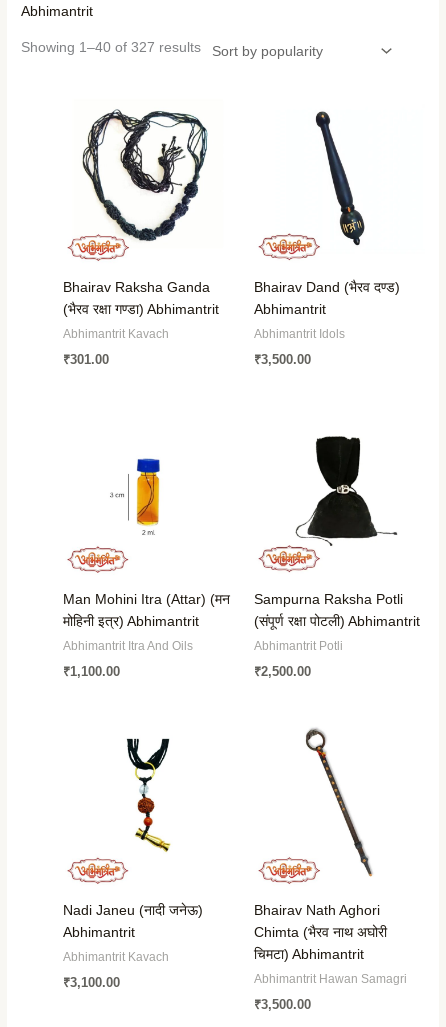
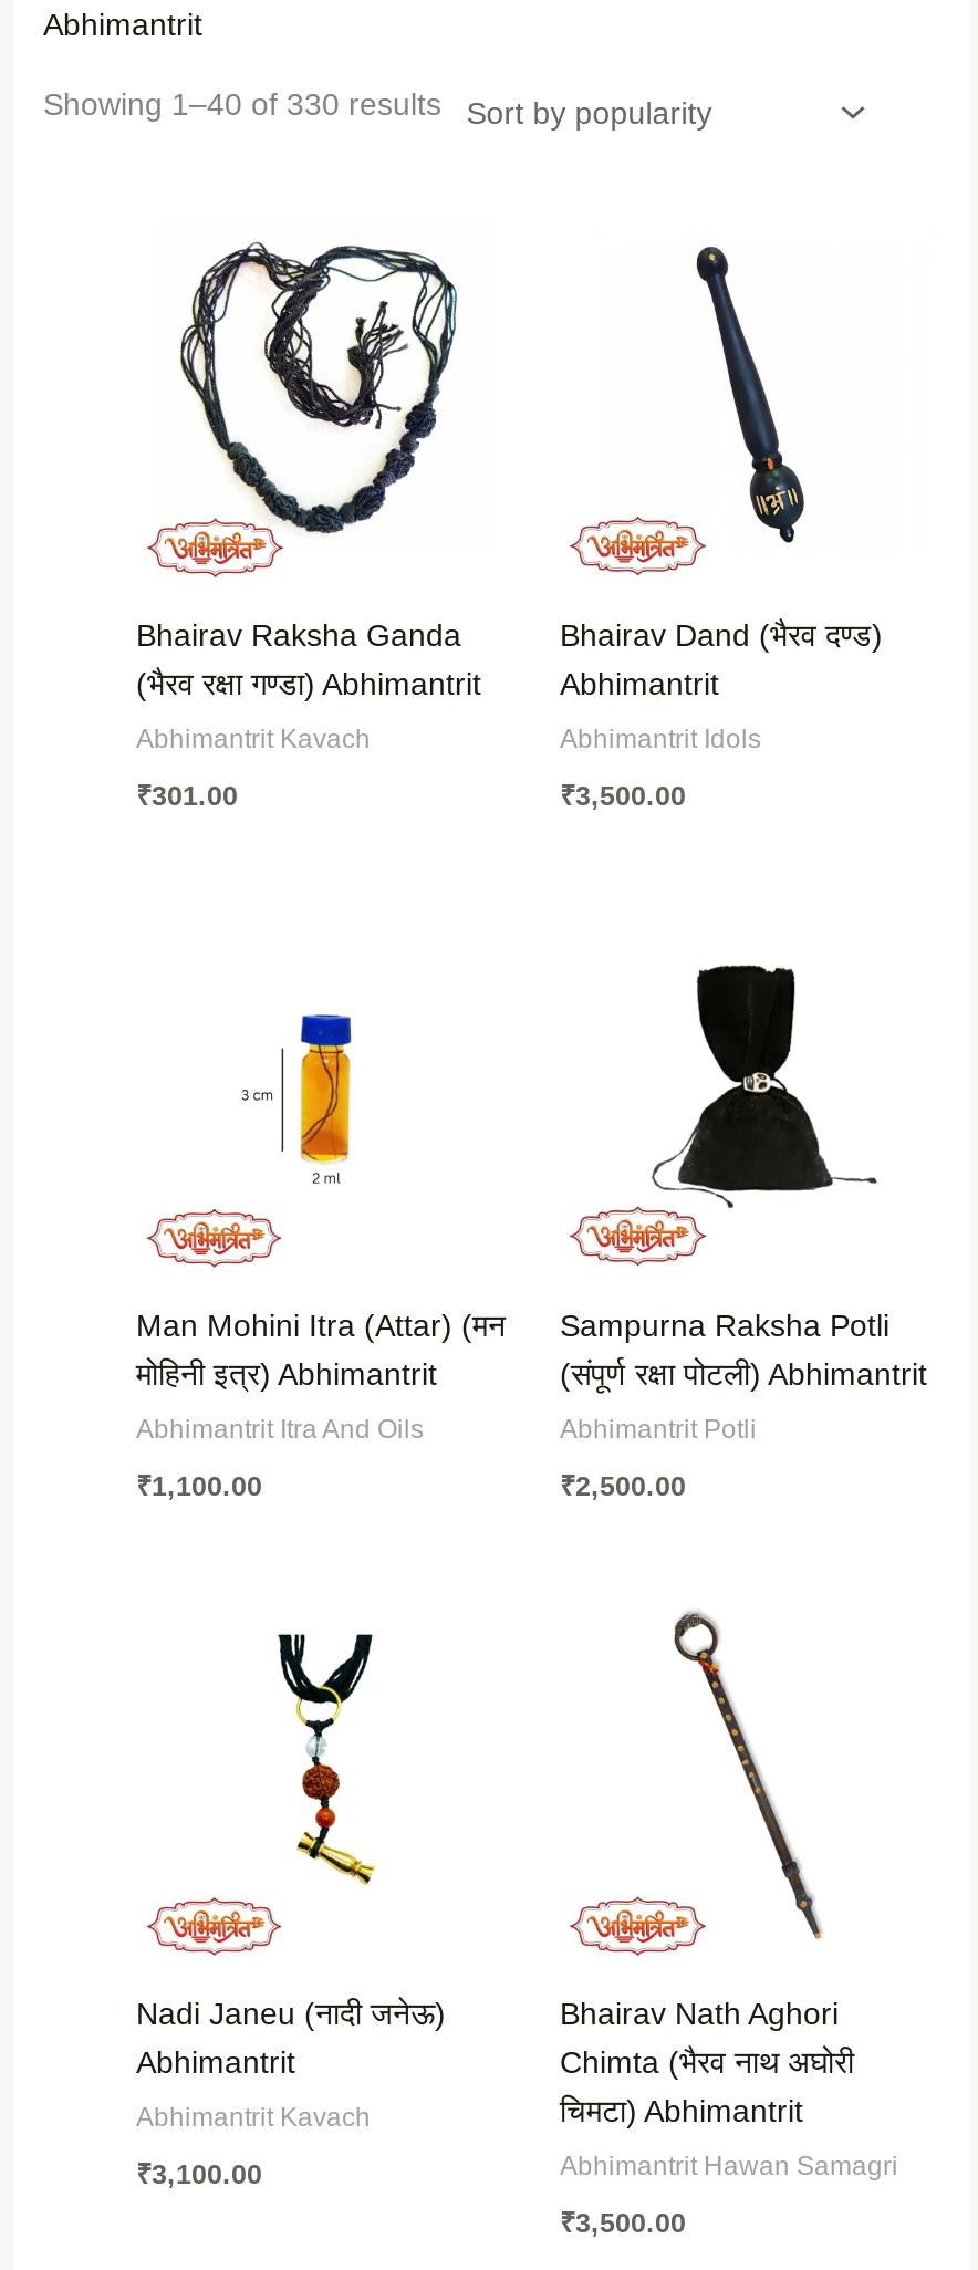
- Showing 1–40 of 327 results
+ Showing 1–40 of 330 results
